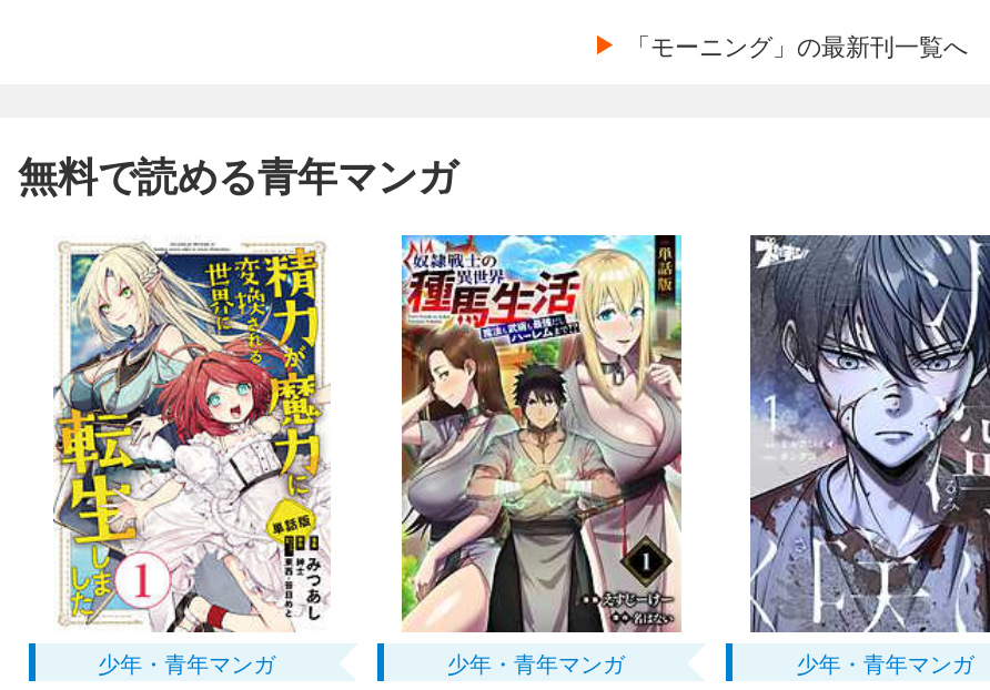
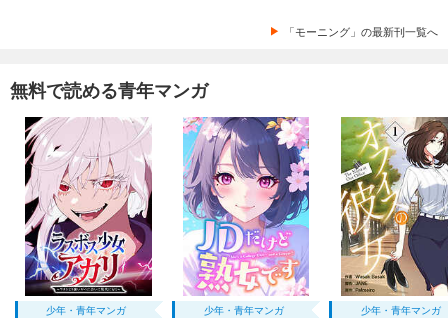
- [image]
+ [image]

- [image]
+ [image]

- [image]
+ [image]
